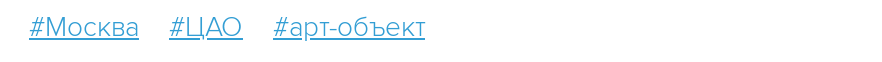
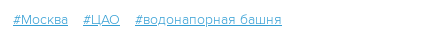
- #арт-объект
+ #водонапорная башня
